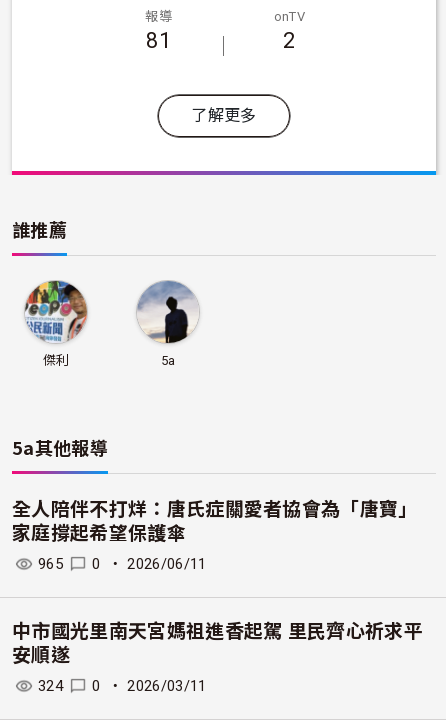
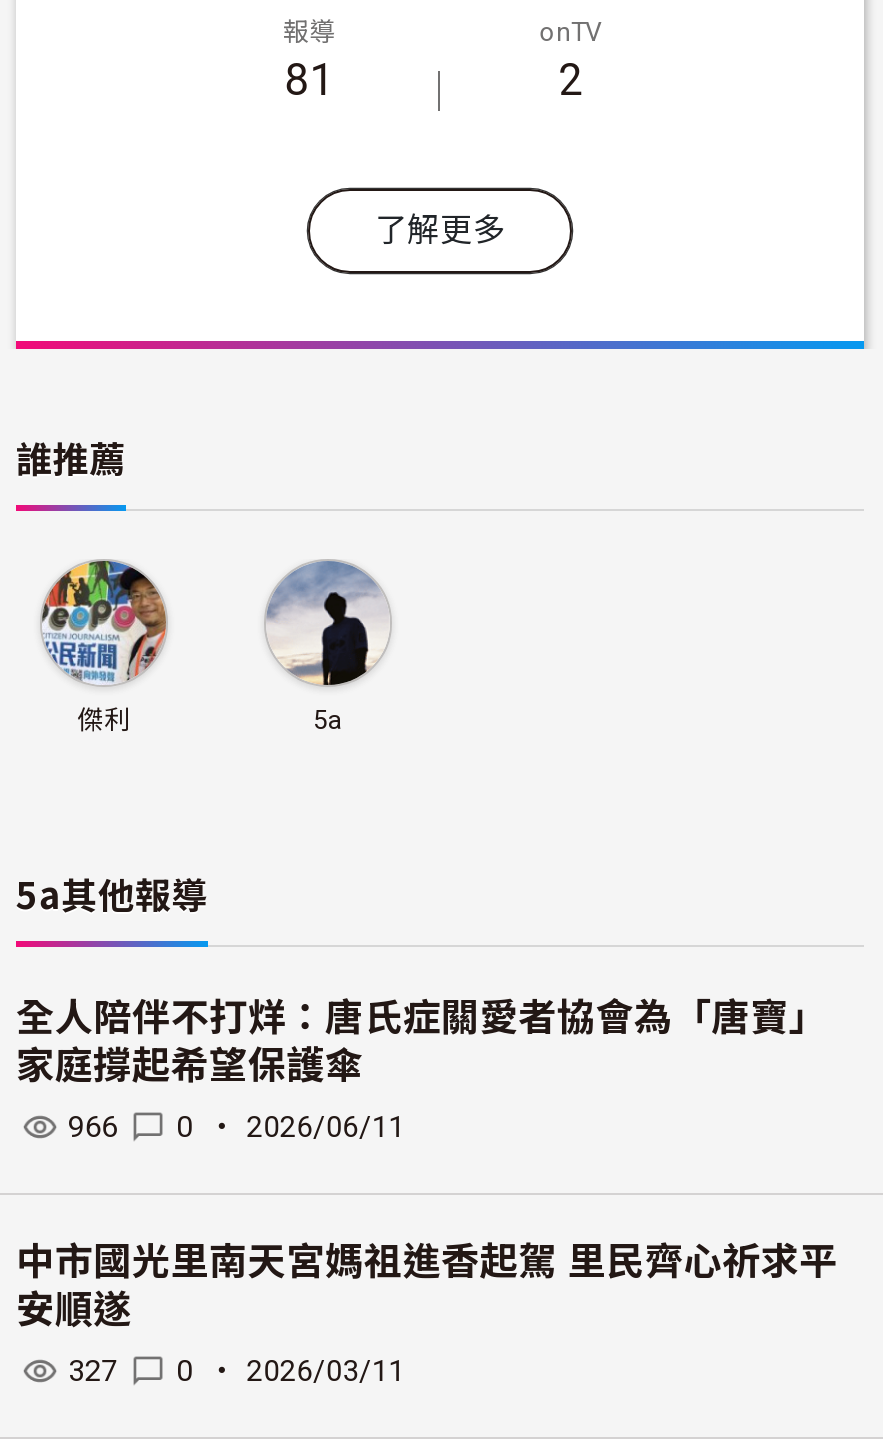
- 965 0 ・2026/06/11
+ 966 0 ・2026/06/11

- 324 0 ・2026/03/11
+ 327 0 ・2026/03/11
